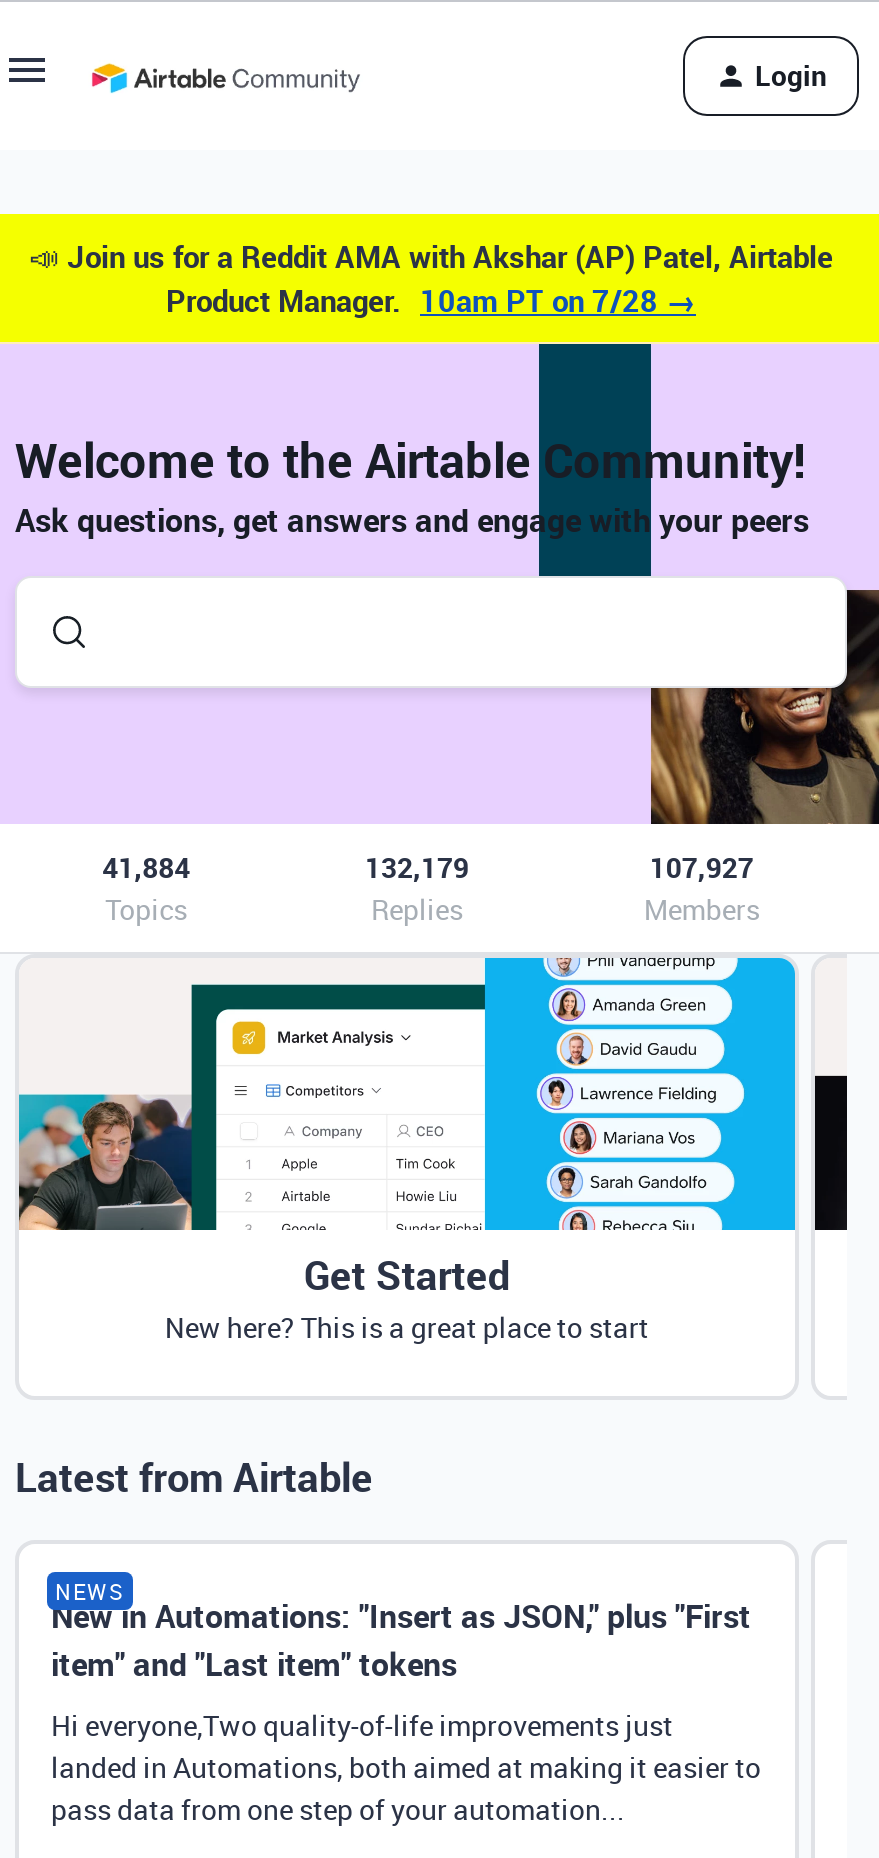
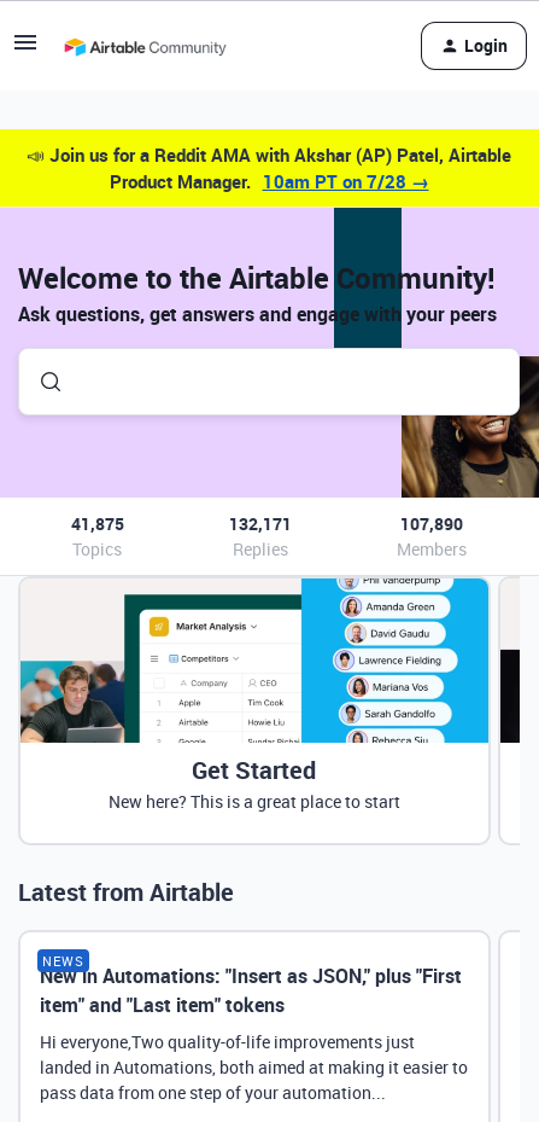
- 41,884
+ 41,875

- 132,179
+ 132,171

- 107,927
+ 107,890
